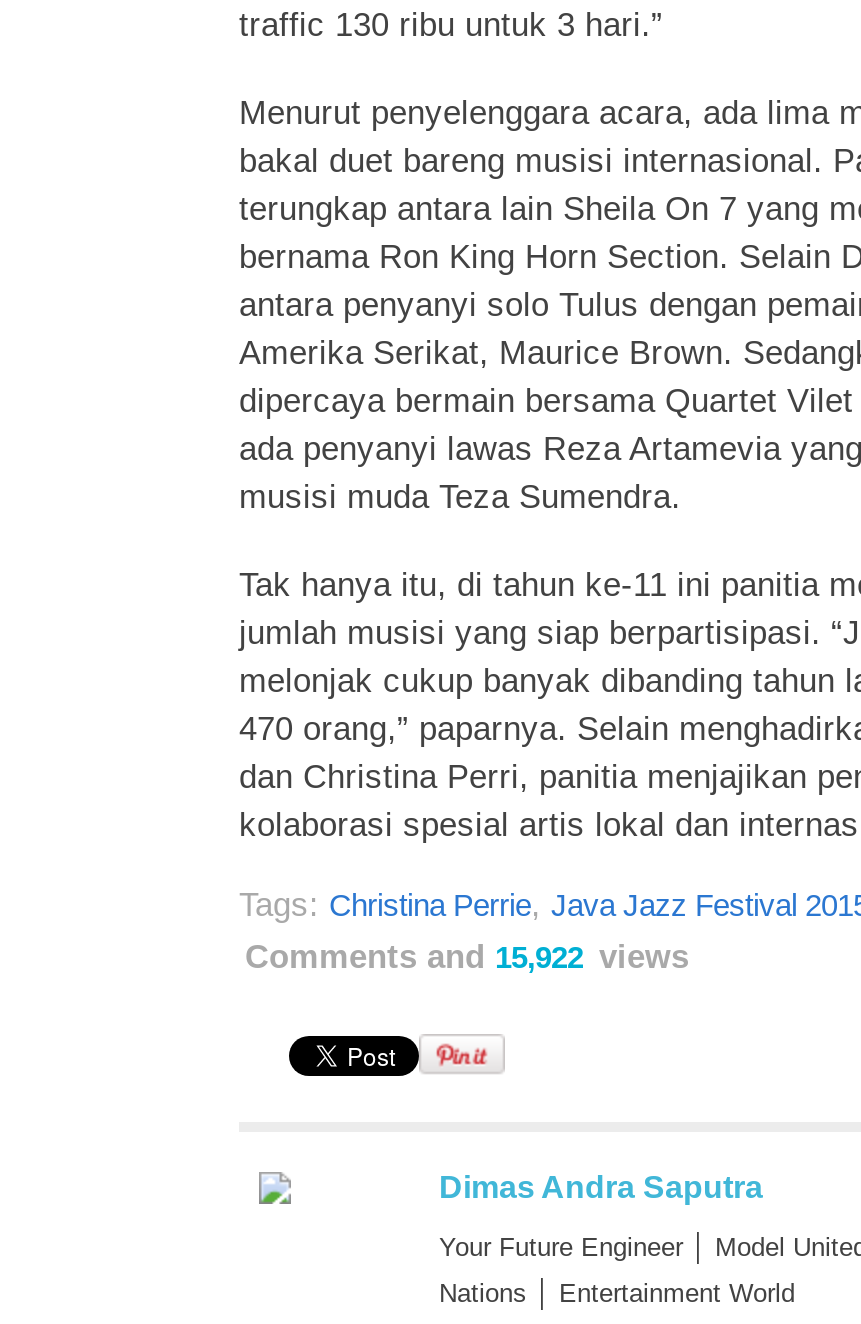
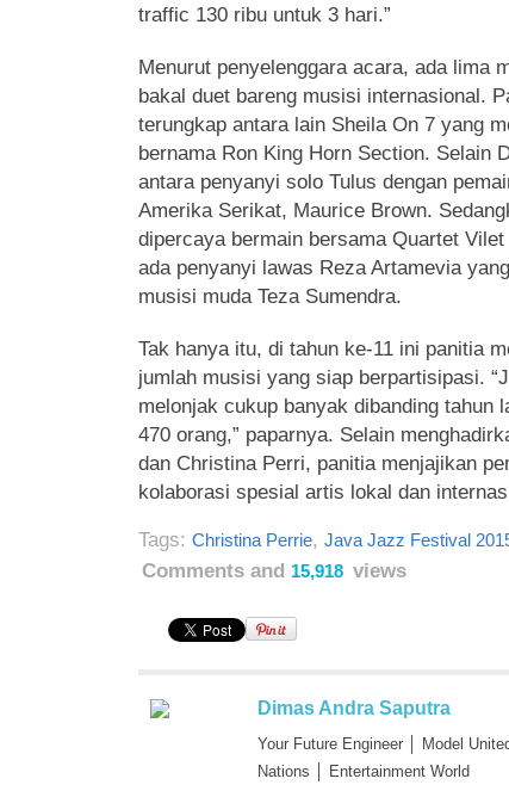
- Comments and 15,922 views
+ Comments and 15,918 views
